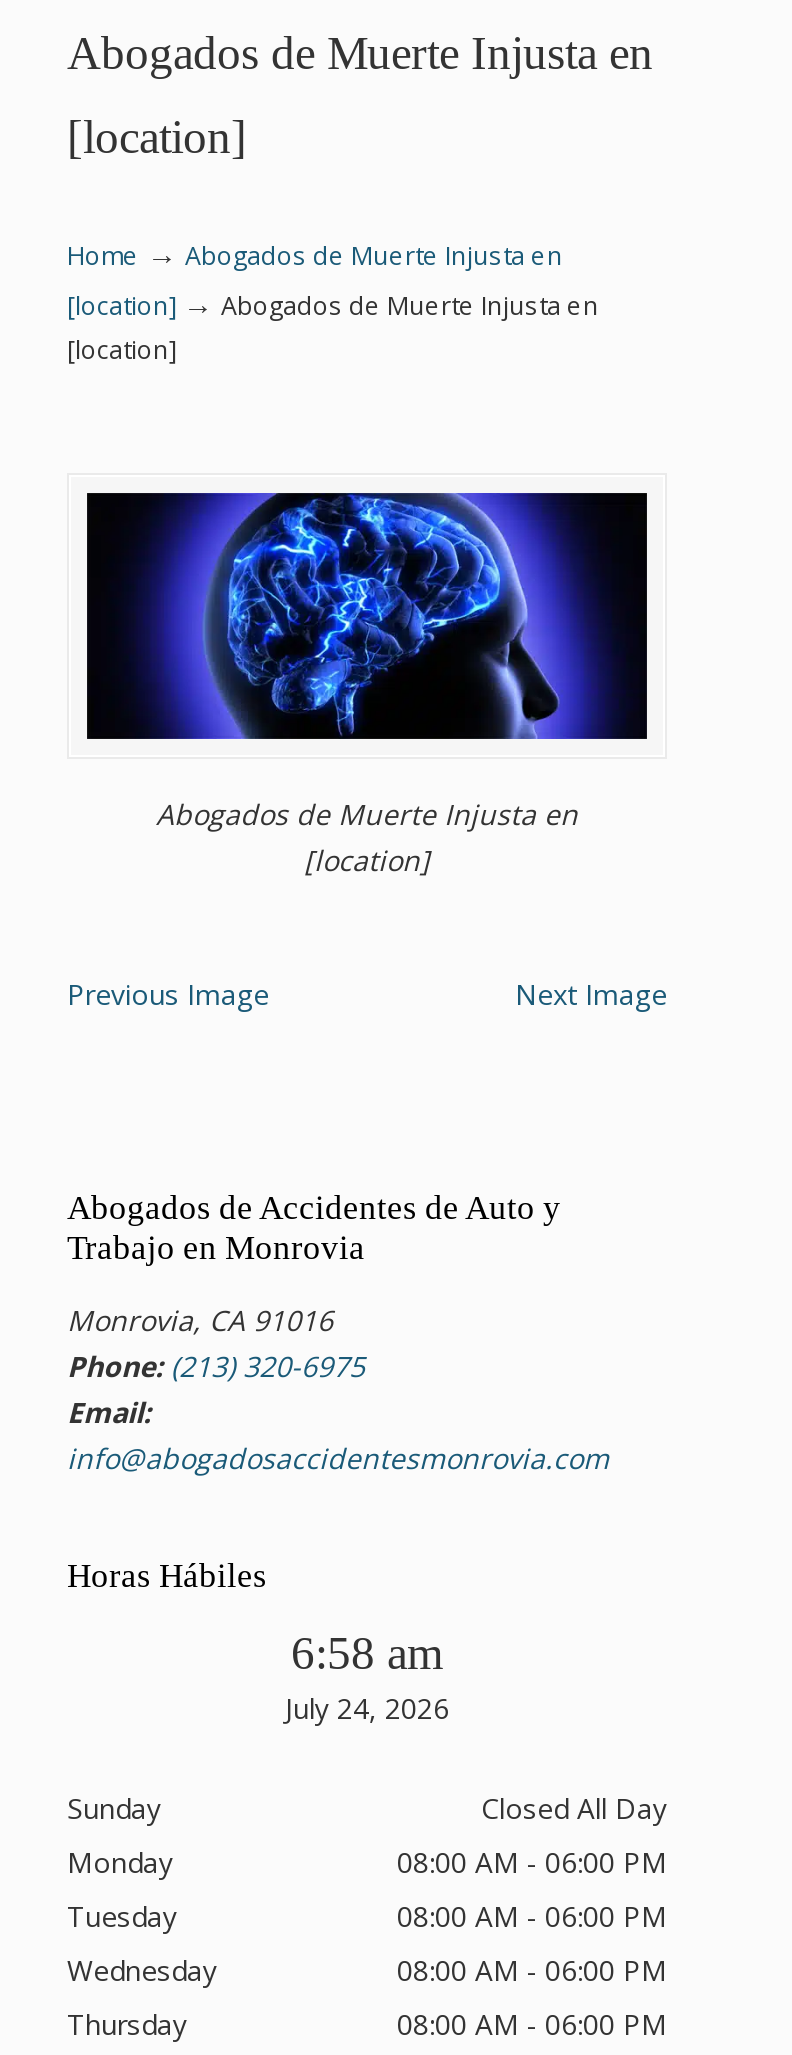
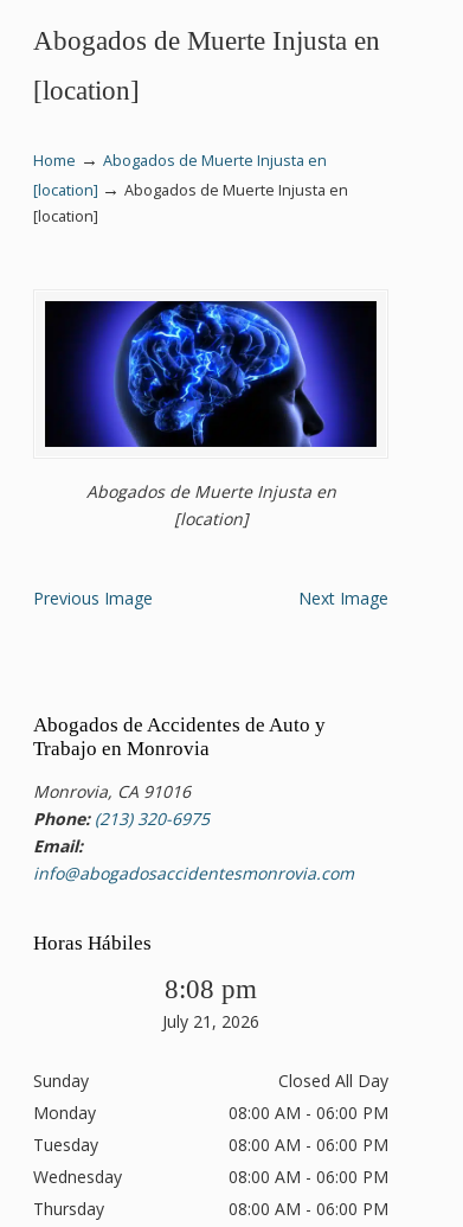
- 6:58 am
- July 24, 2026
+ 8:08 pm
+ July 21, 2026
